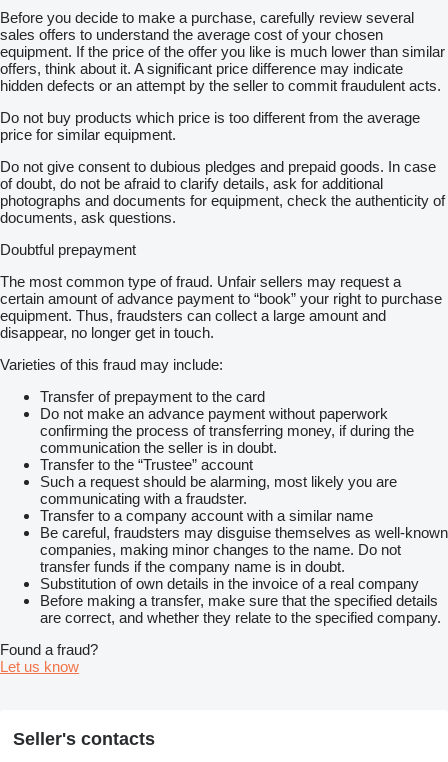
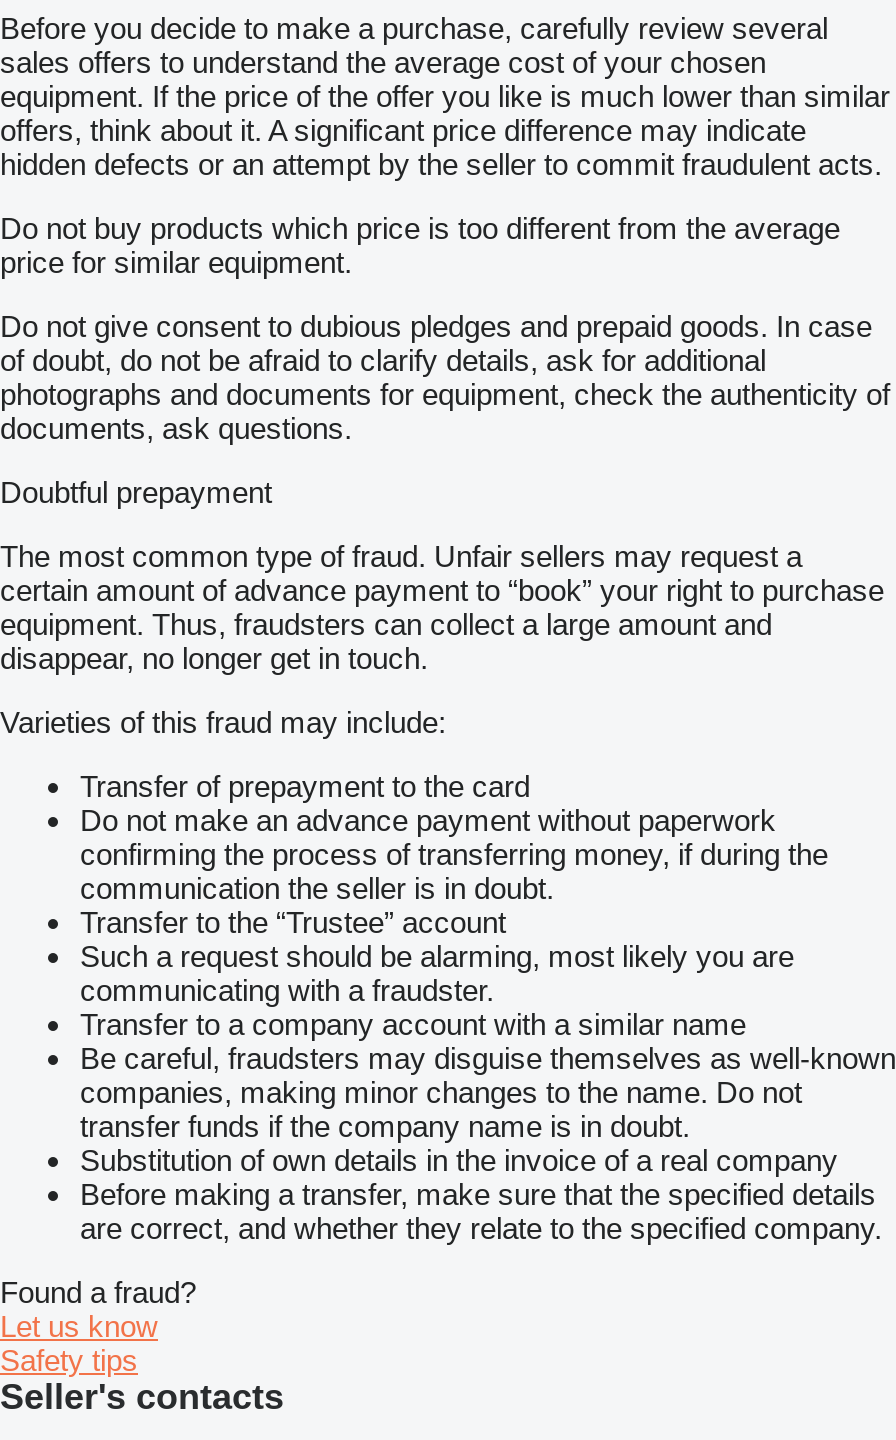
+ Safety tips
